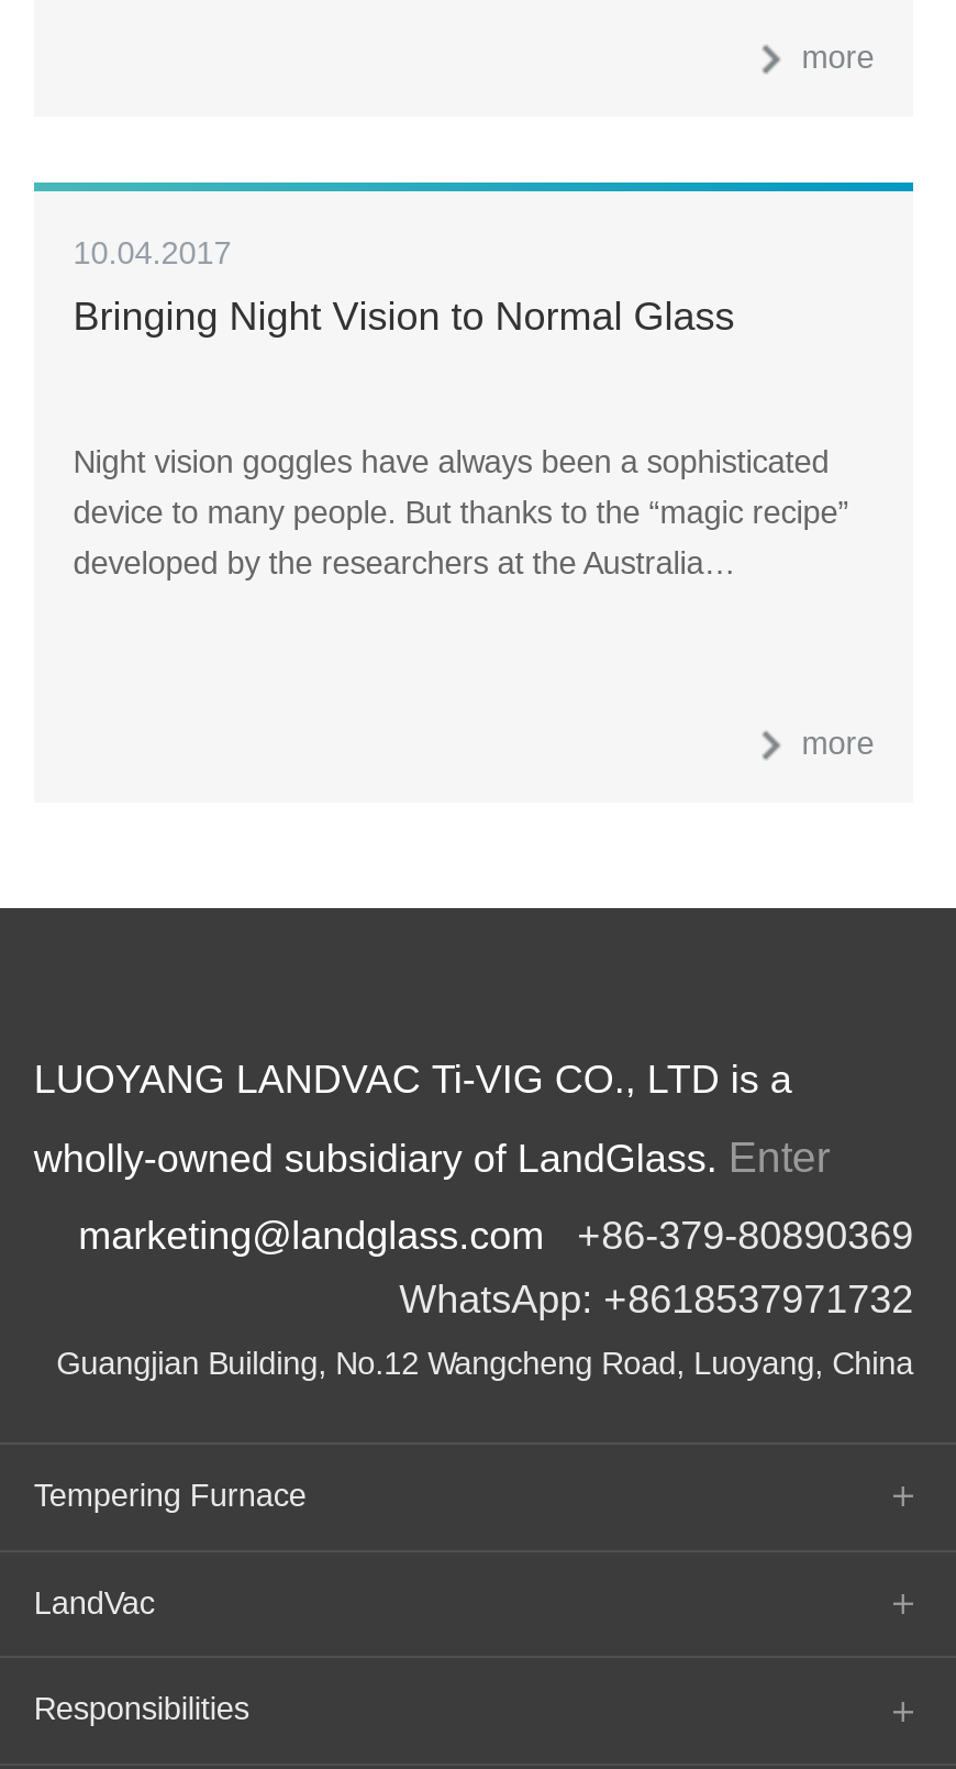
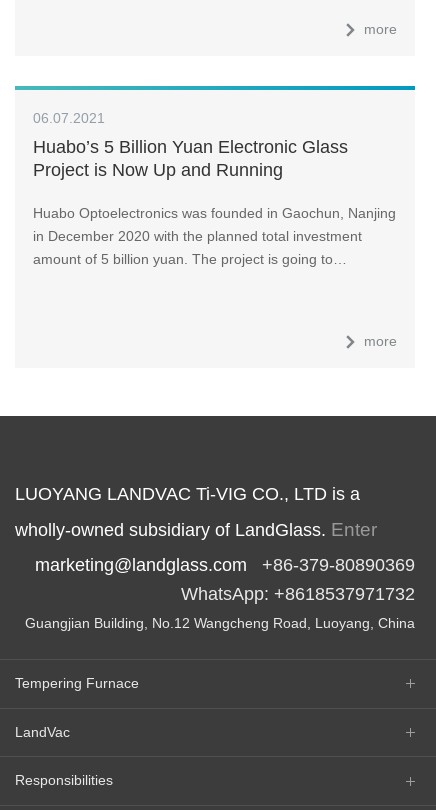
- 10.04.2017
+ 06.07.2021

- Bringing Night Vision to Normal Glass
+ Huabo’s 5 Billion Yuan Electronic Glass
+ Project is Now Up and Running

- Night vision goggles have always been a sophisticated
- device to many people. But thanks to the “magic recipe”
- developed by the researchers at the Australia…
+ Huabo Optoelectronics was founded in Gaochun, Nanjing
+ in December 2020 with the planned total investment
+ amount of 5 billion yuan. The project is going to…
